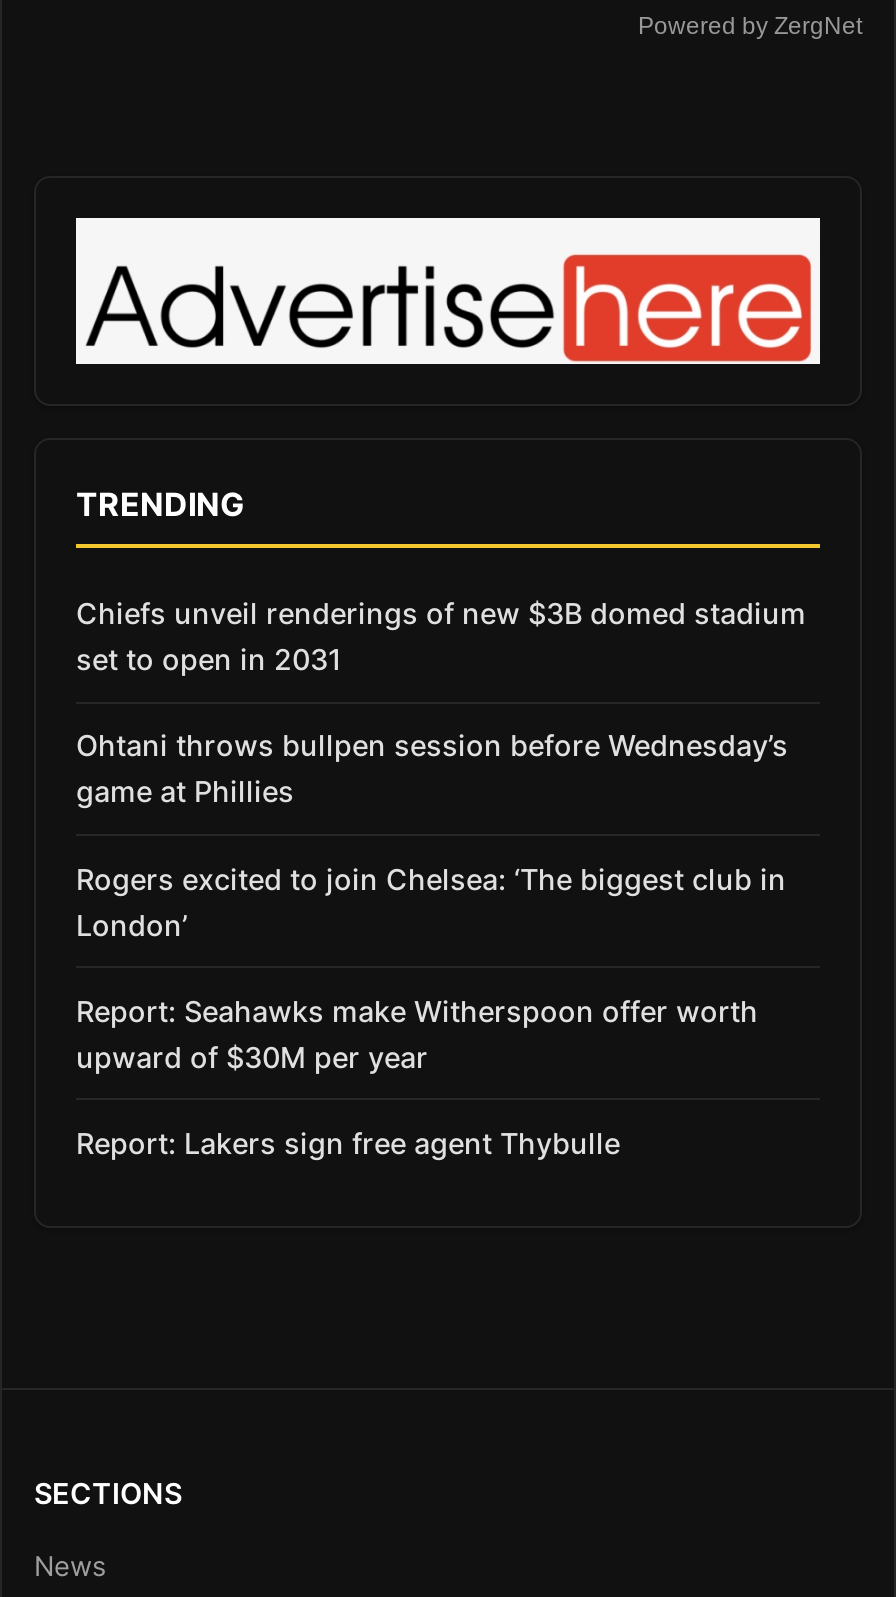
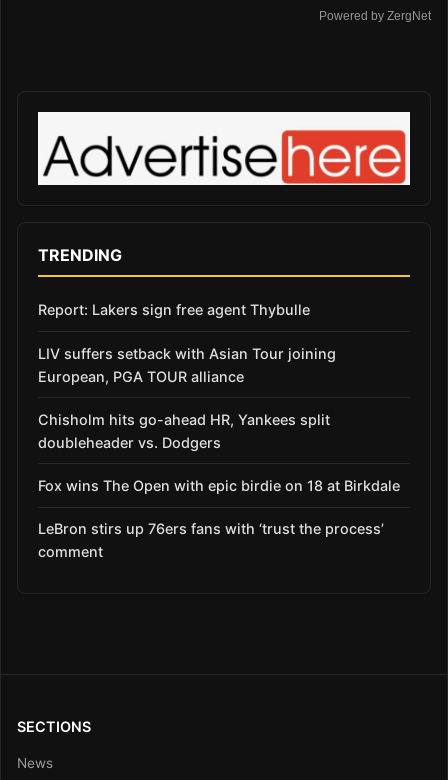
- Chiefs unveil renderings of new $3B domed stadium
- set to open in 2031
- Ohtani throws bullpen session before Wednesday’s
- game at Phillies
- Rogers excited to join Chelsea: ‘The biggest club in
- London’
- Report: Seahawks make Witherspoon offer worth
- upward of $30M per year

moved up: Report: Lakers sign free agent Thybulle

+ LIV suffers setback with Asian Tour joining
+ European, PGA TOUR alliance
+ Chisholm hits go-ahead HR, Yankees split
+ doubleheader vs. Dodgers
+ Fox wins The Open with epic birdie on 18 at Birkdale
+ LeBron stirs up 76ers fans with ‘trust the process’
+ comment
